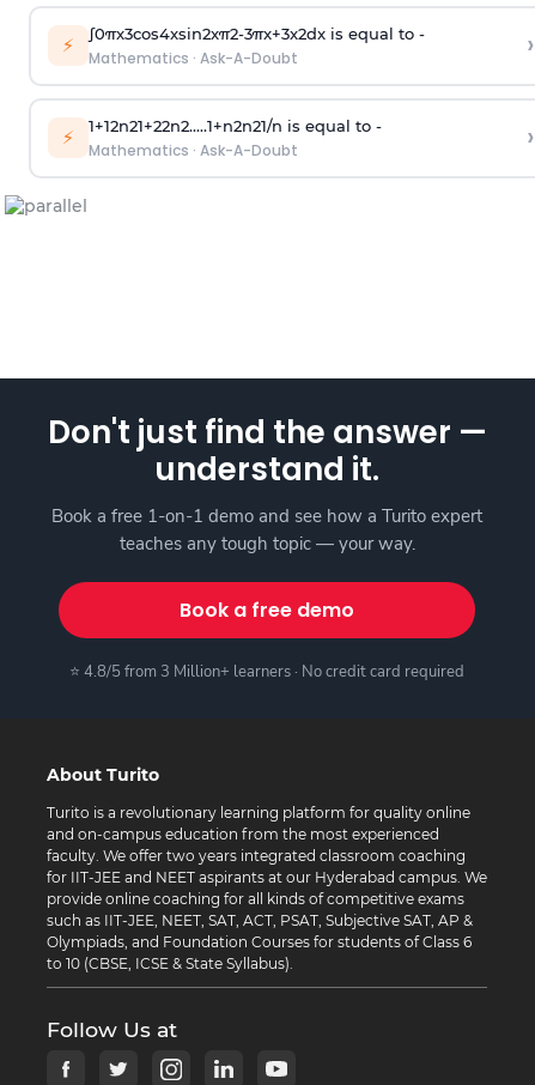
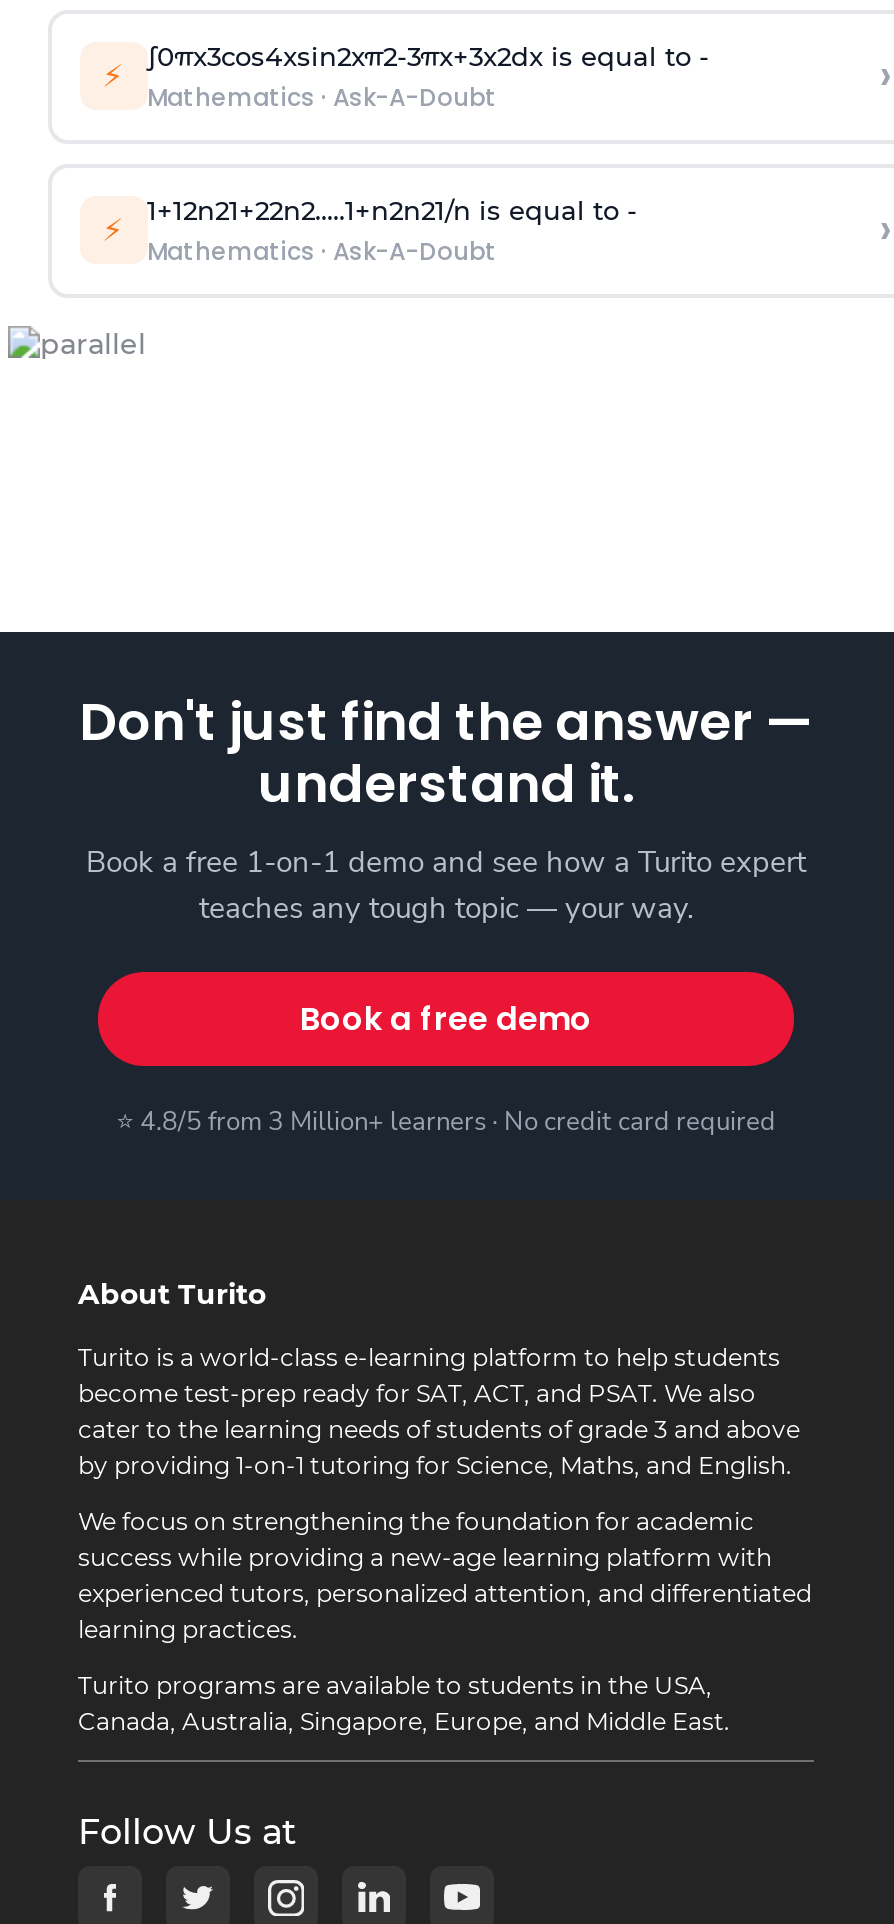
- Turito is a revolutionary learning platform for quality online
- and on-campus education from the most experienced
- faculty. We offer two years integrated classroom coaching
- for IIT-JEE and NEET aspirants at our Hyderabad campus. We
- provide online coaching for all kinds of competitive exams
- such as IIT-JEE, NEET, SAT, ACT, PSAT, Subjective SAT, AP &
- Olympiads, and Foundation Courses for students of Class 6
- to 10 (CBSE, ICSE & State Syllabus).
+ Turito is a world-class e-learning platform to help students
+ become test-prep ready for SAT, ACT, and PSAT. We also
+ cater to the learning needs of students of grade 3 and above
+ by providing 1-on-1 tutoring for Science, Maths, and English.
+ We focus on strengthening the foundation for academic
+ success while providing a new-age learning platform with
+ experienced tutors, personalized attention, and differentiated
+ learning practices.
+ Turito programs are available to students in the USA,
+ Canada, Australia, Singapore, Europe, and Middle East.
